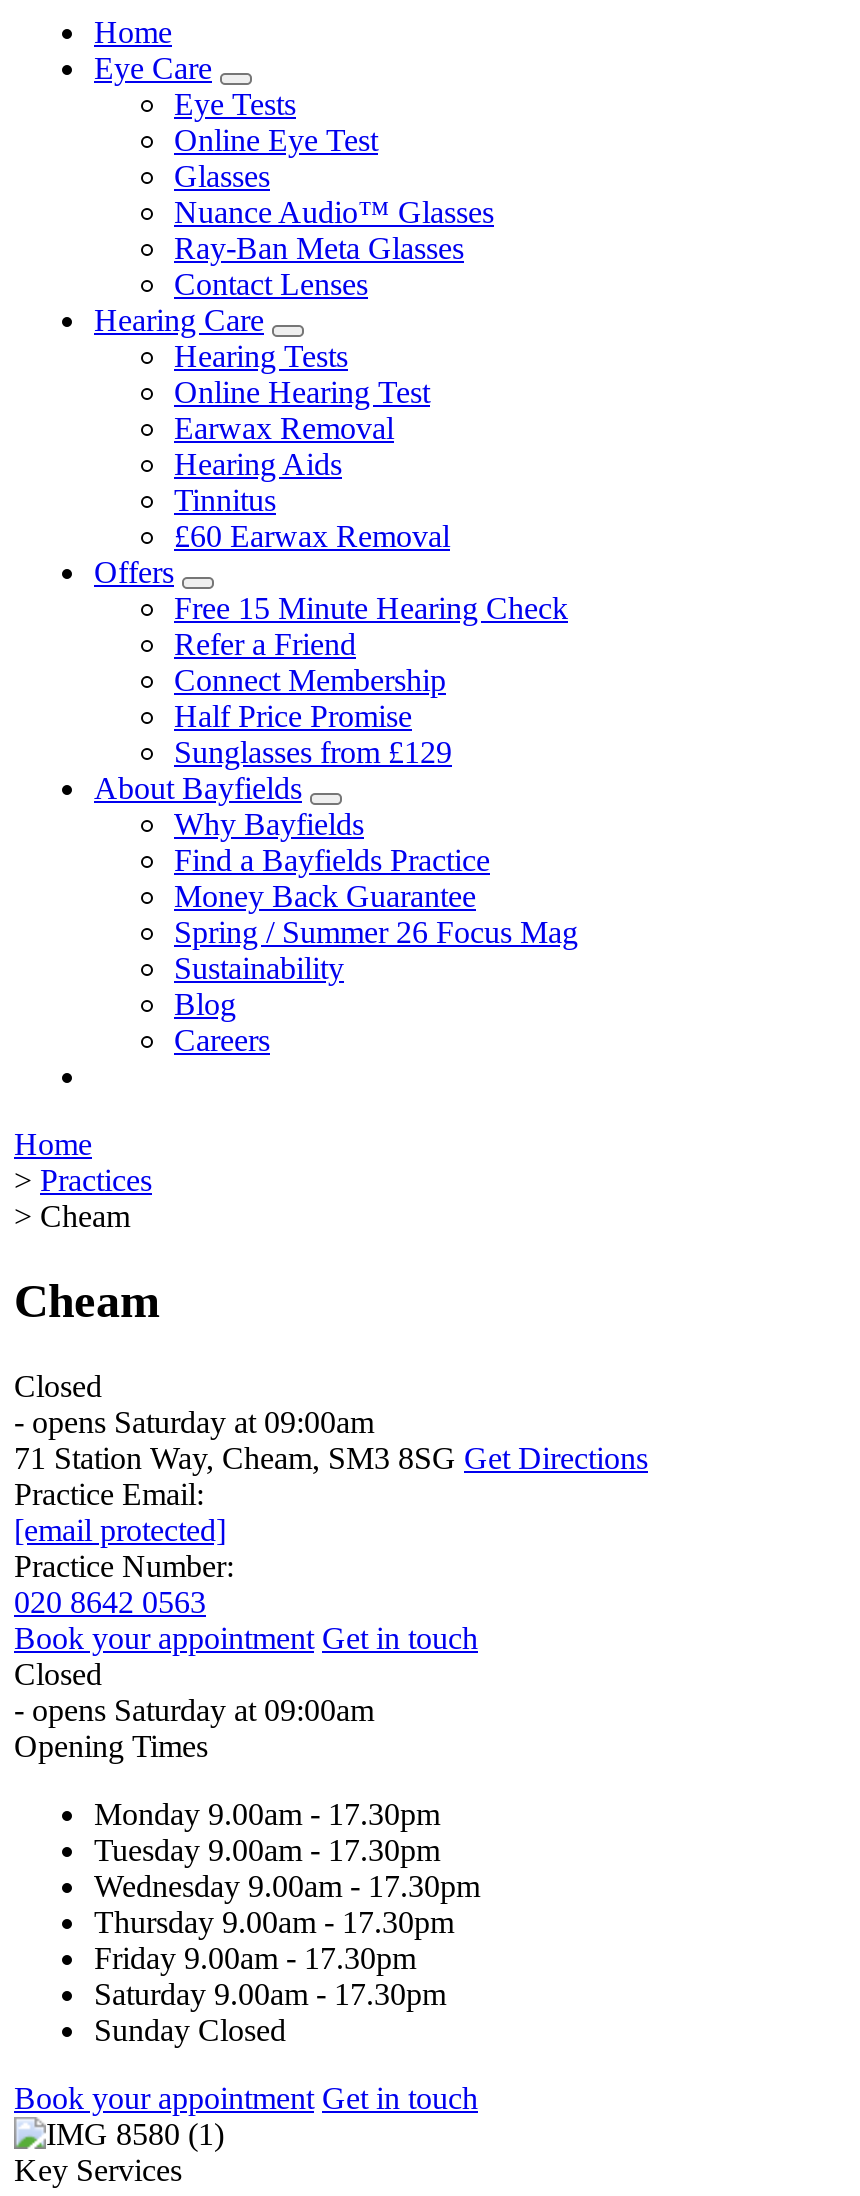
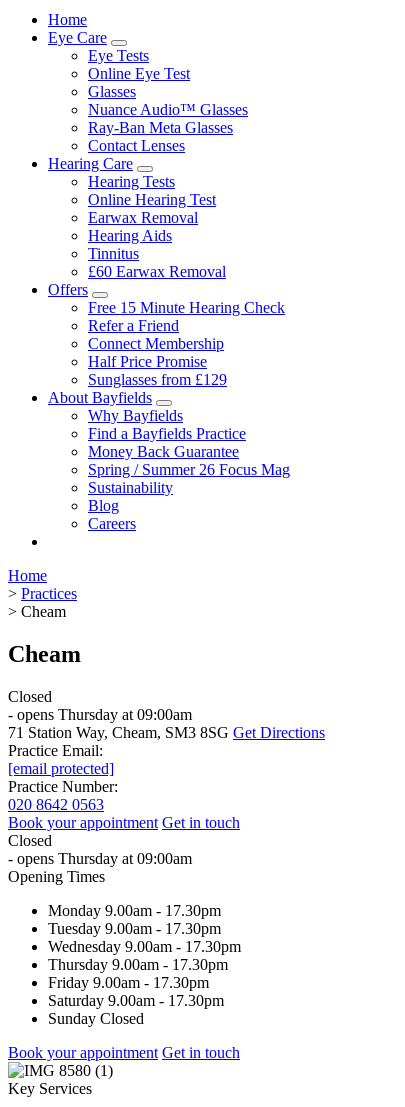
- - opens Saturday at 09:00am
+ - opens Thursday at 09:00am

- - opens Saturday at 09:00am
+ - opens Thursday at 09:00am
